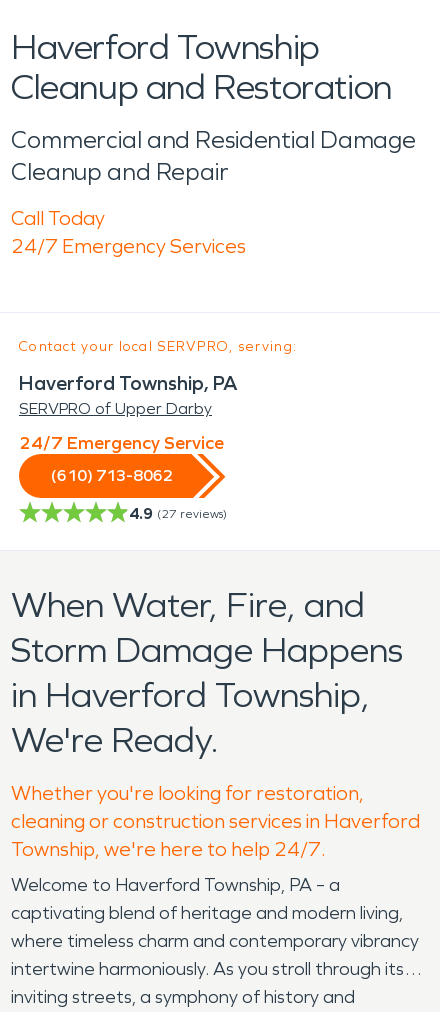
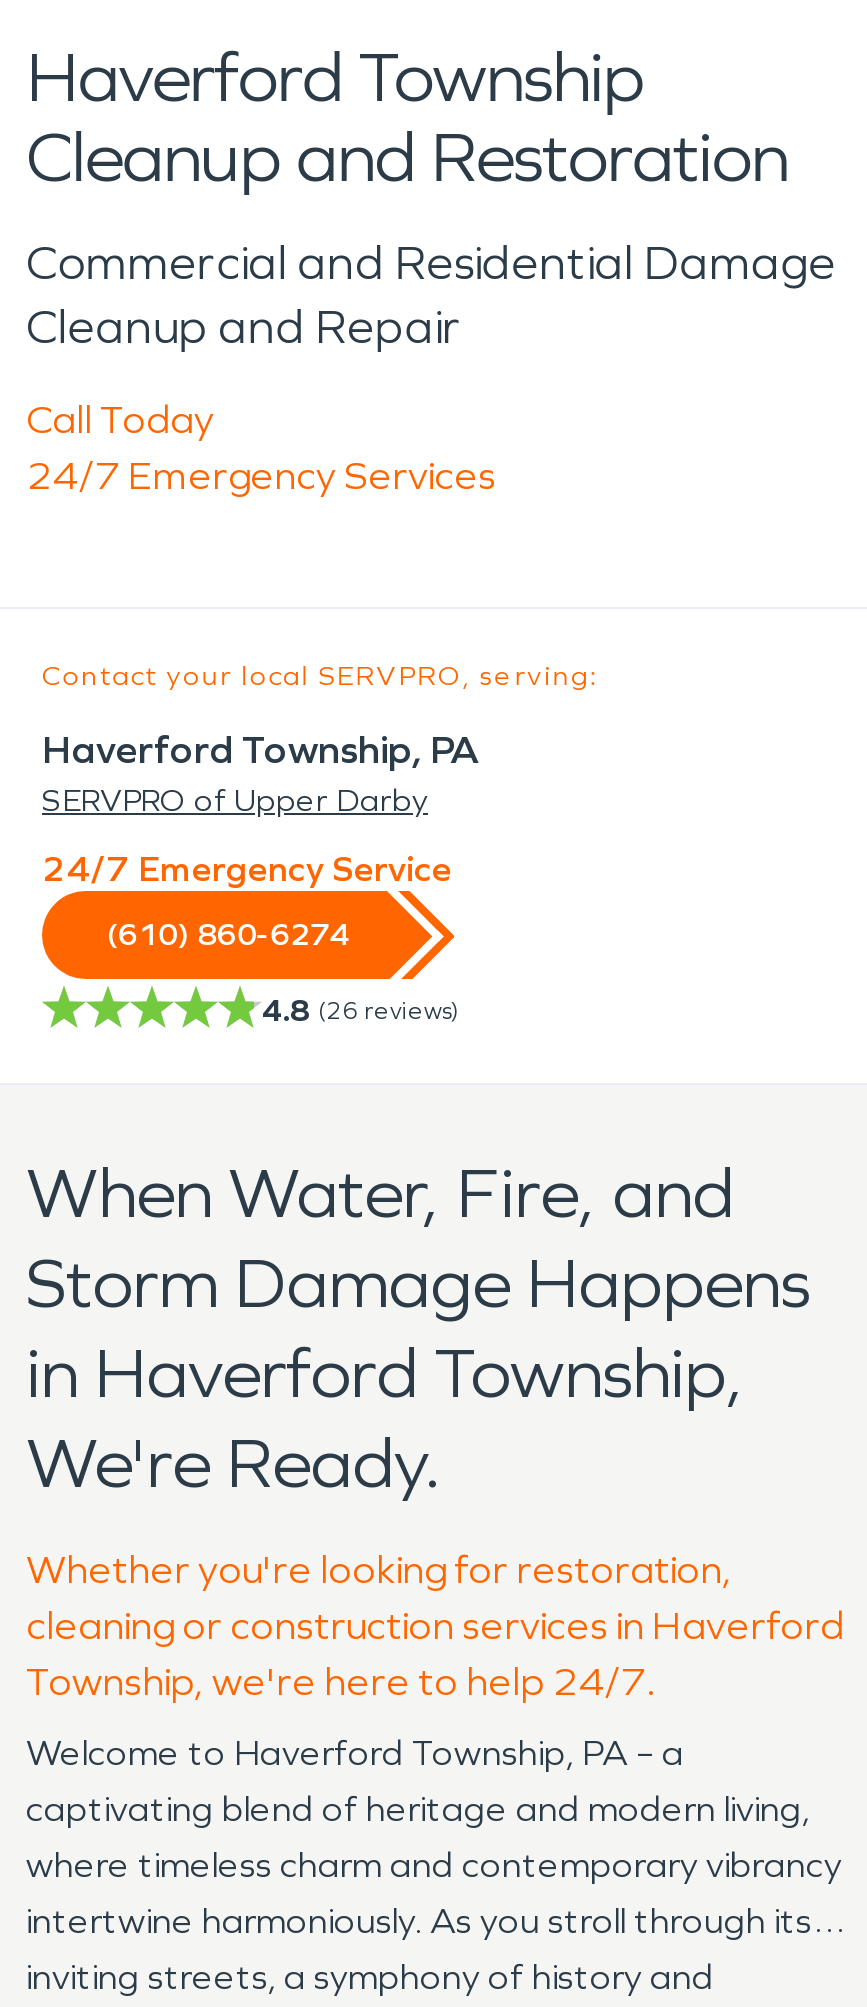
- (610) 713-8062
+ (610) 860-6274

- 4.9 (27 reviews)
+ 4.8 (26 reviews)
